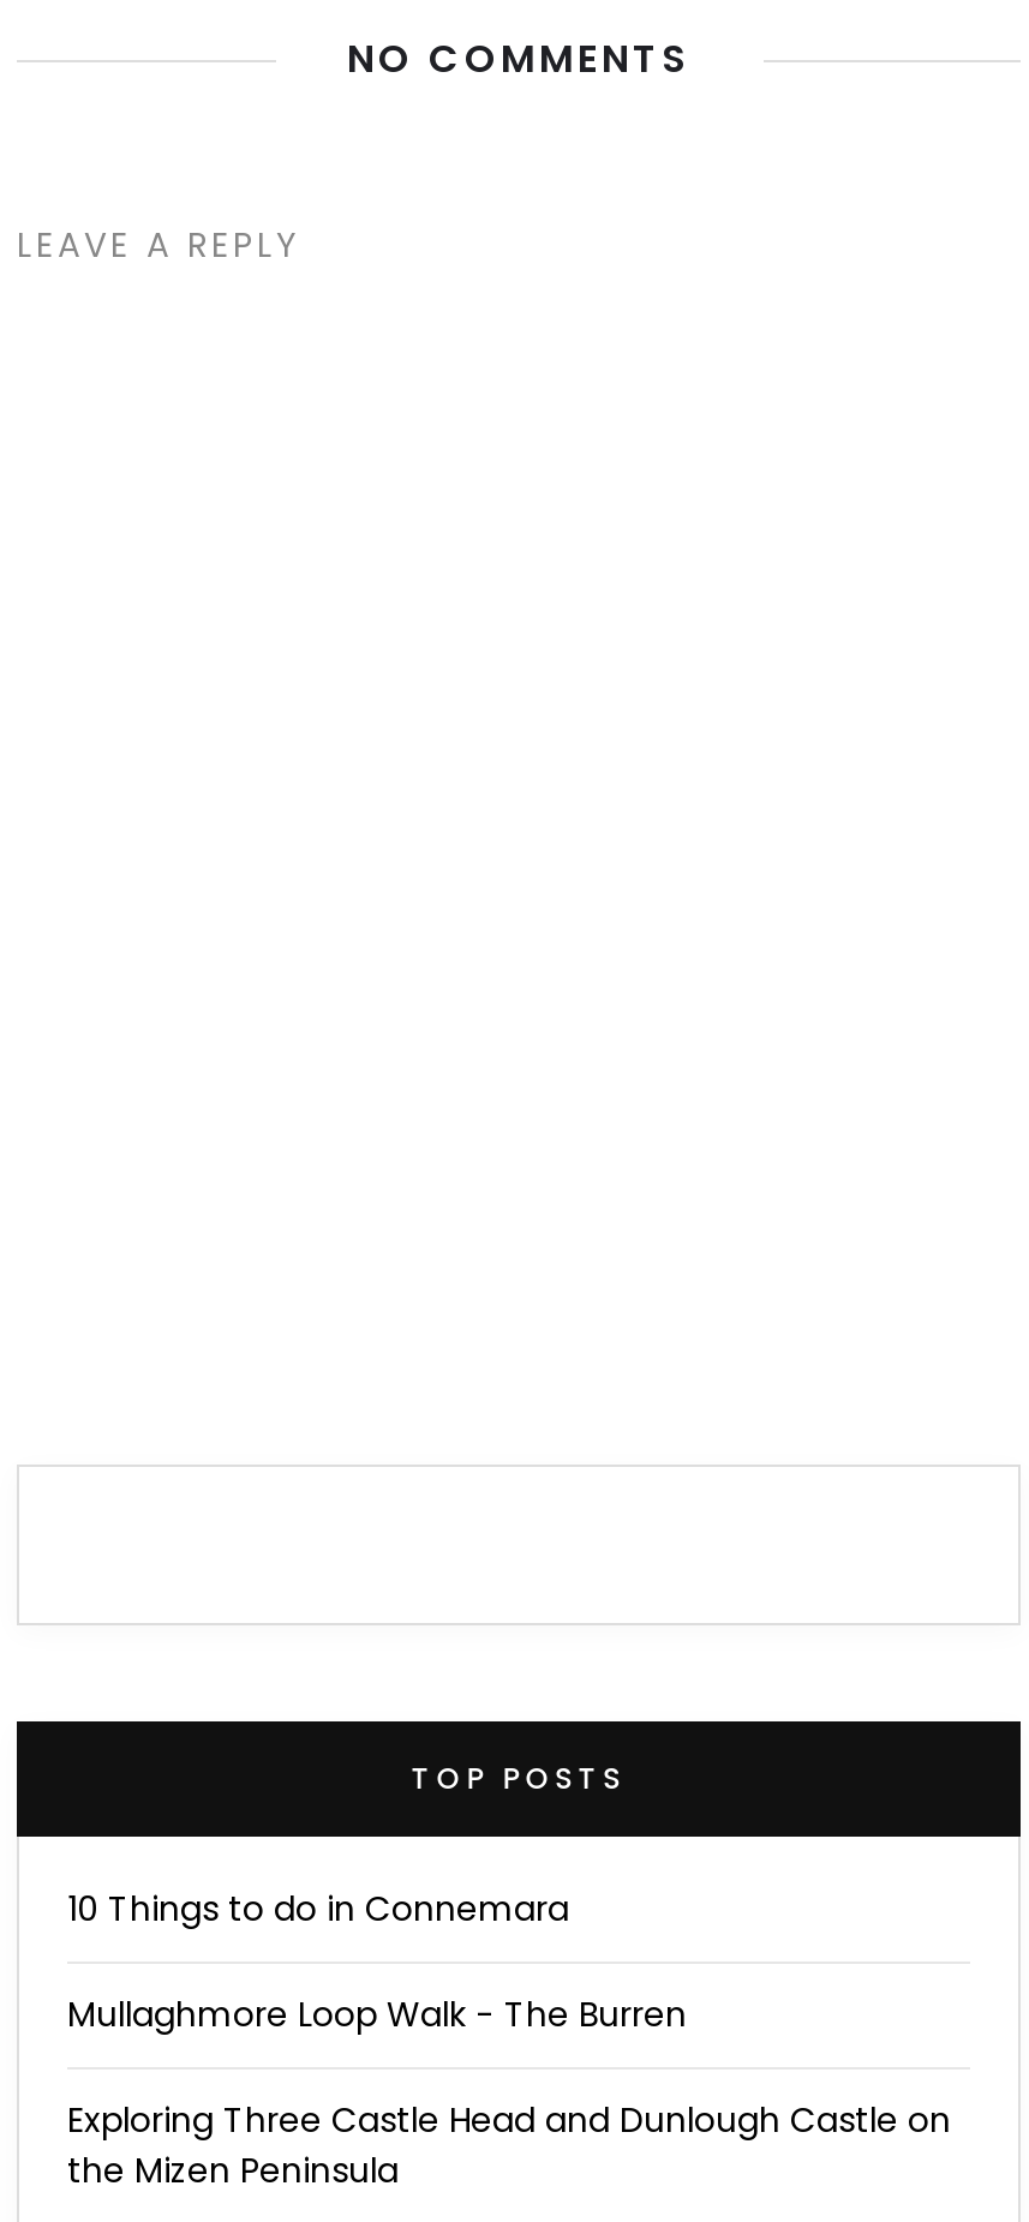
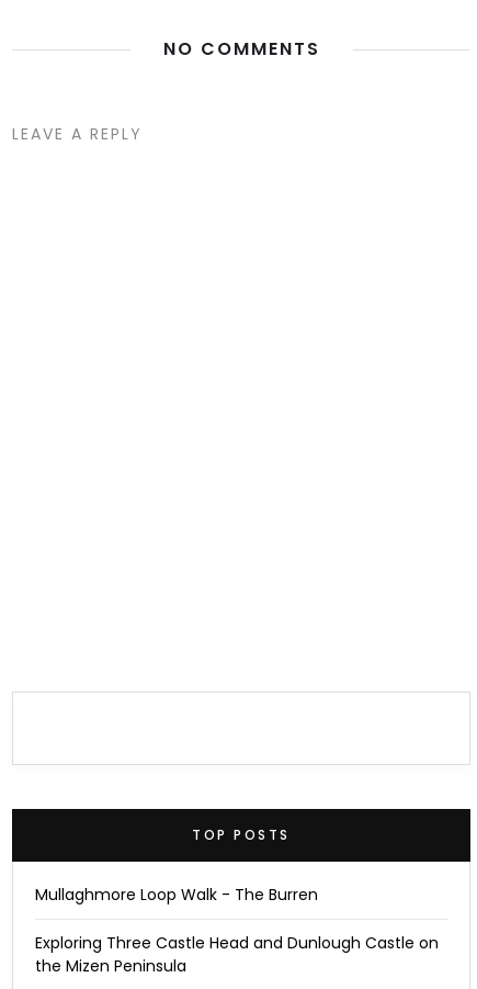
- 10 Things to do in Connemara
